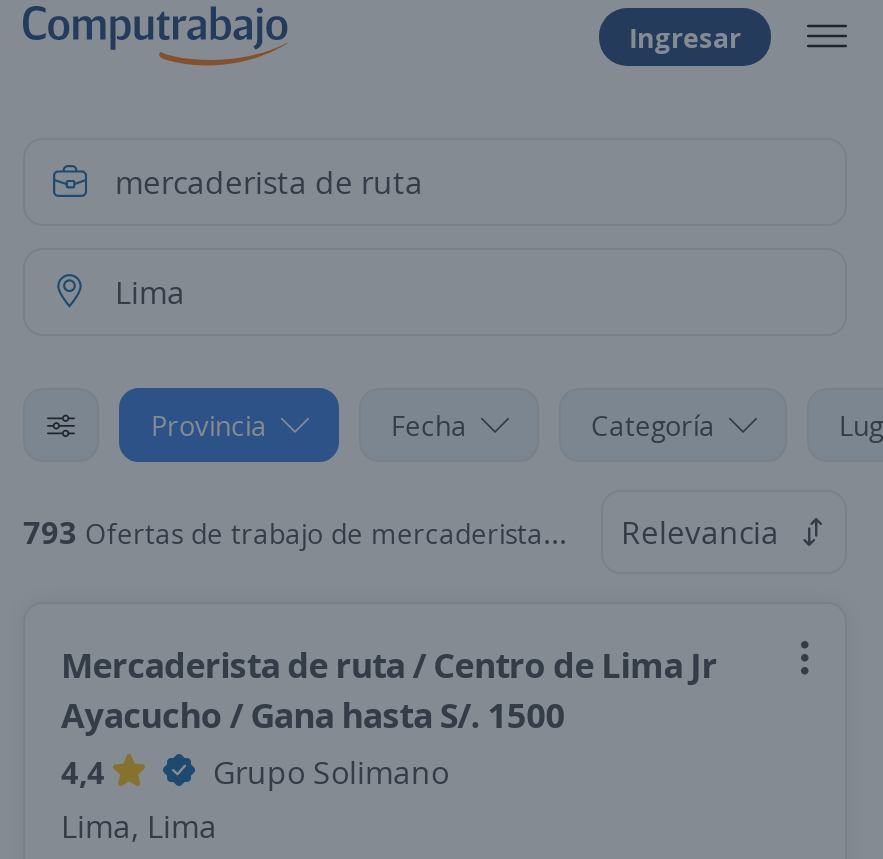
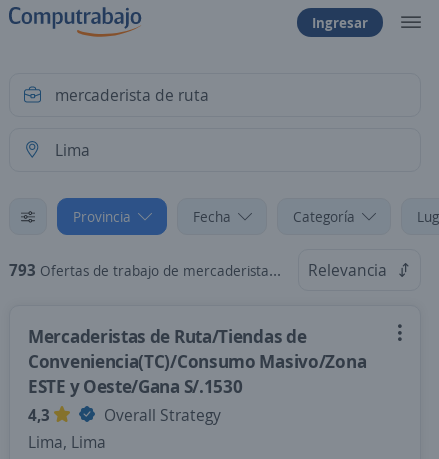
- Mercaderista de ruta / Centro de Lima Jr
- Ayacucho / Gana hasta S/. 1500
- 4,4
- Grupo Solimano
+ Mercaderistas de Ruta/Tiendas de
+ Conveniencia(TC)/Consumo Masivo/Zona
+ ESTE y Oeste/Gana S/.1530
+ 4,3
+ Overall Strategy
